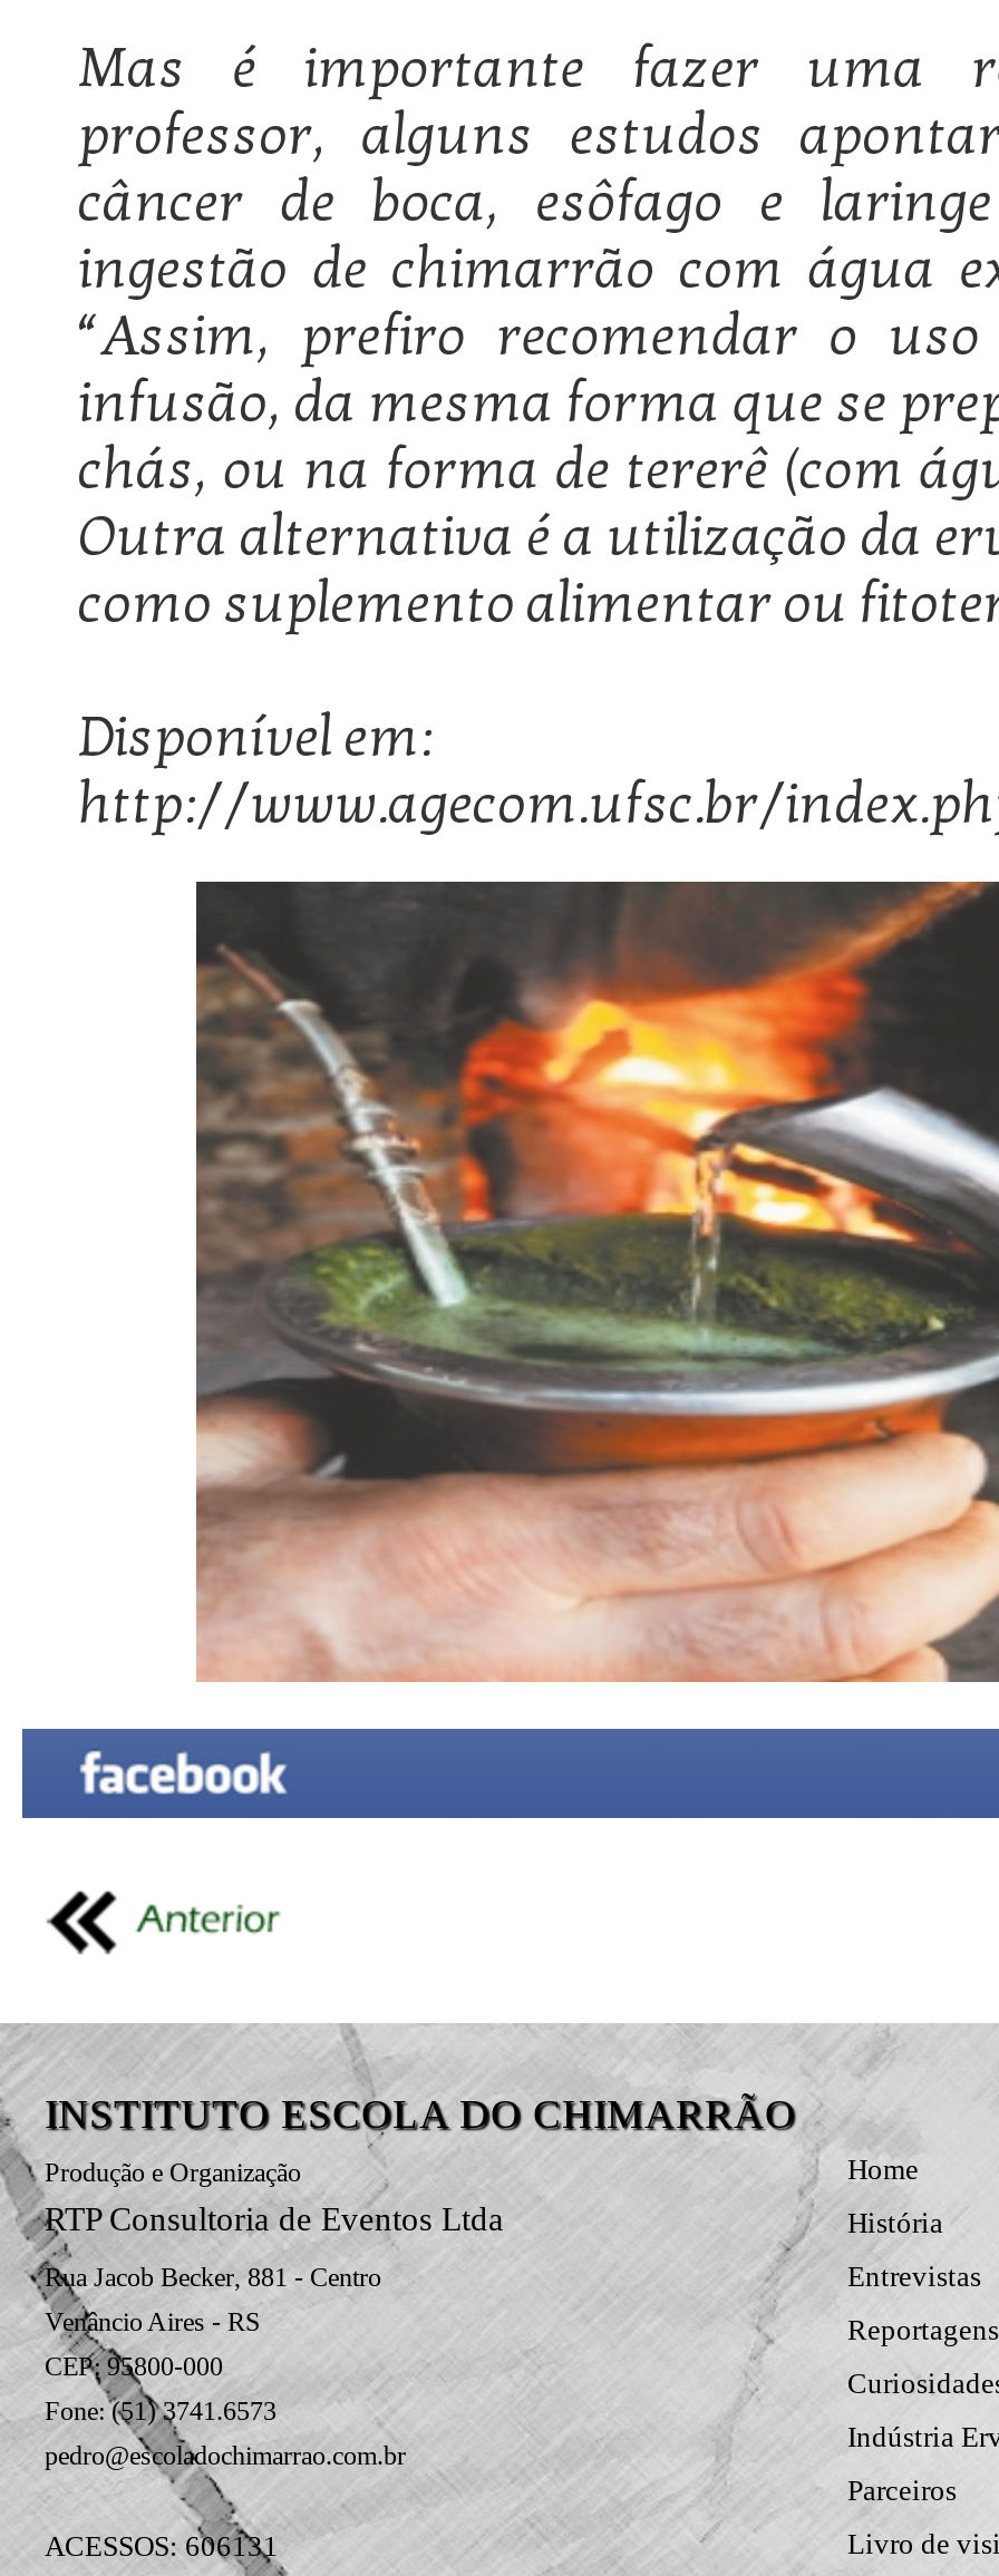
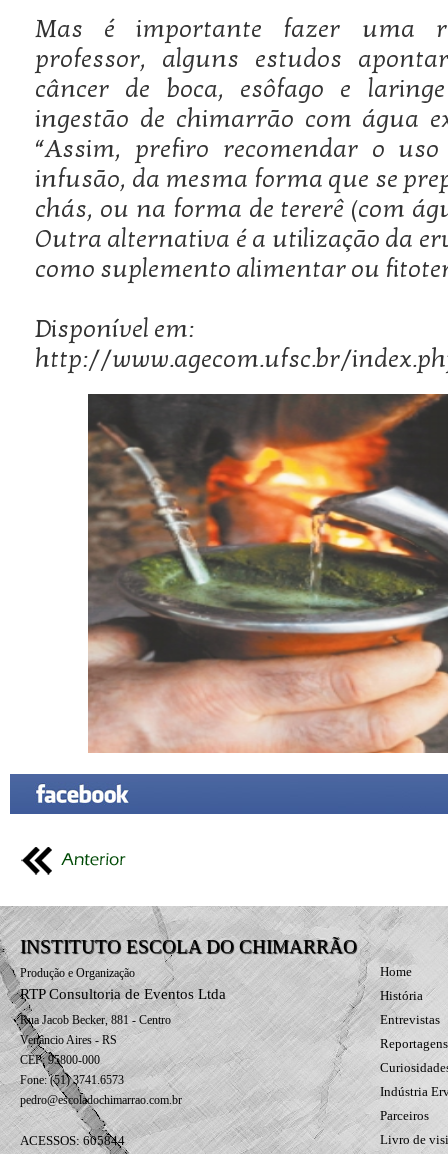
- ACESSOS: 606131
+ ACESSOS: 605844
